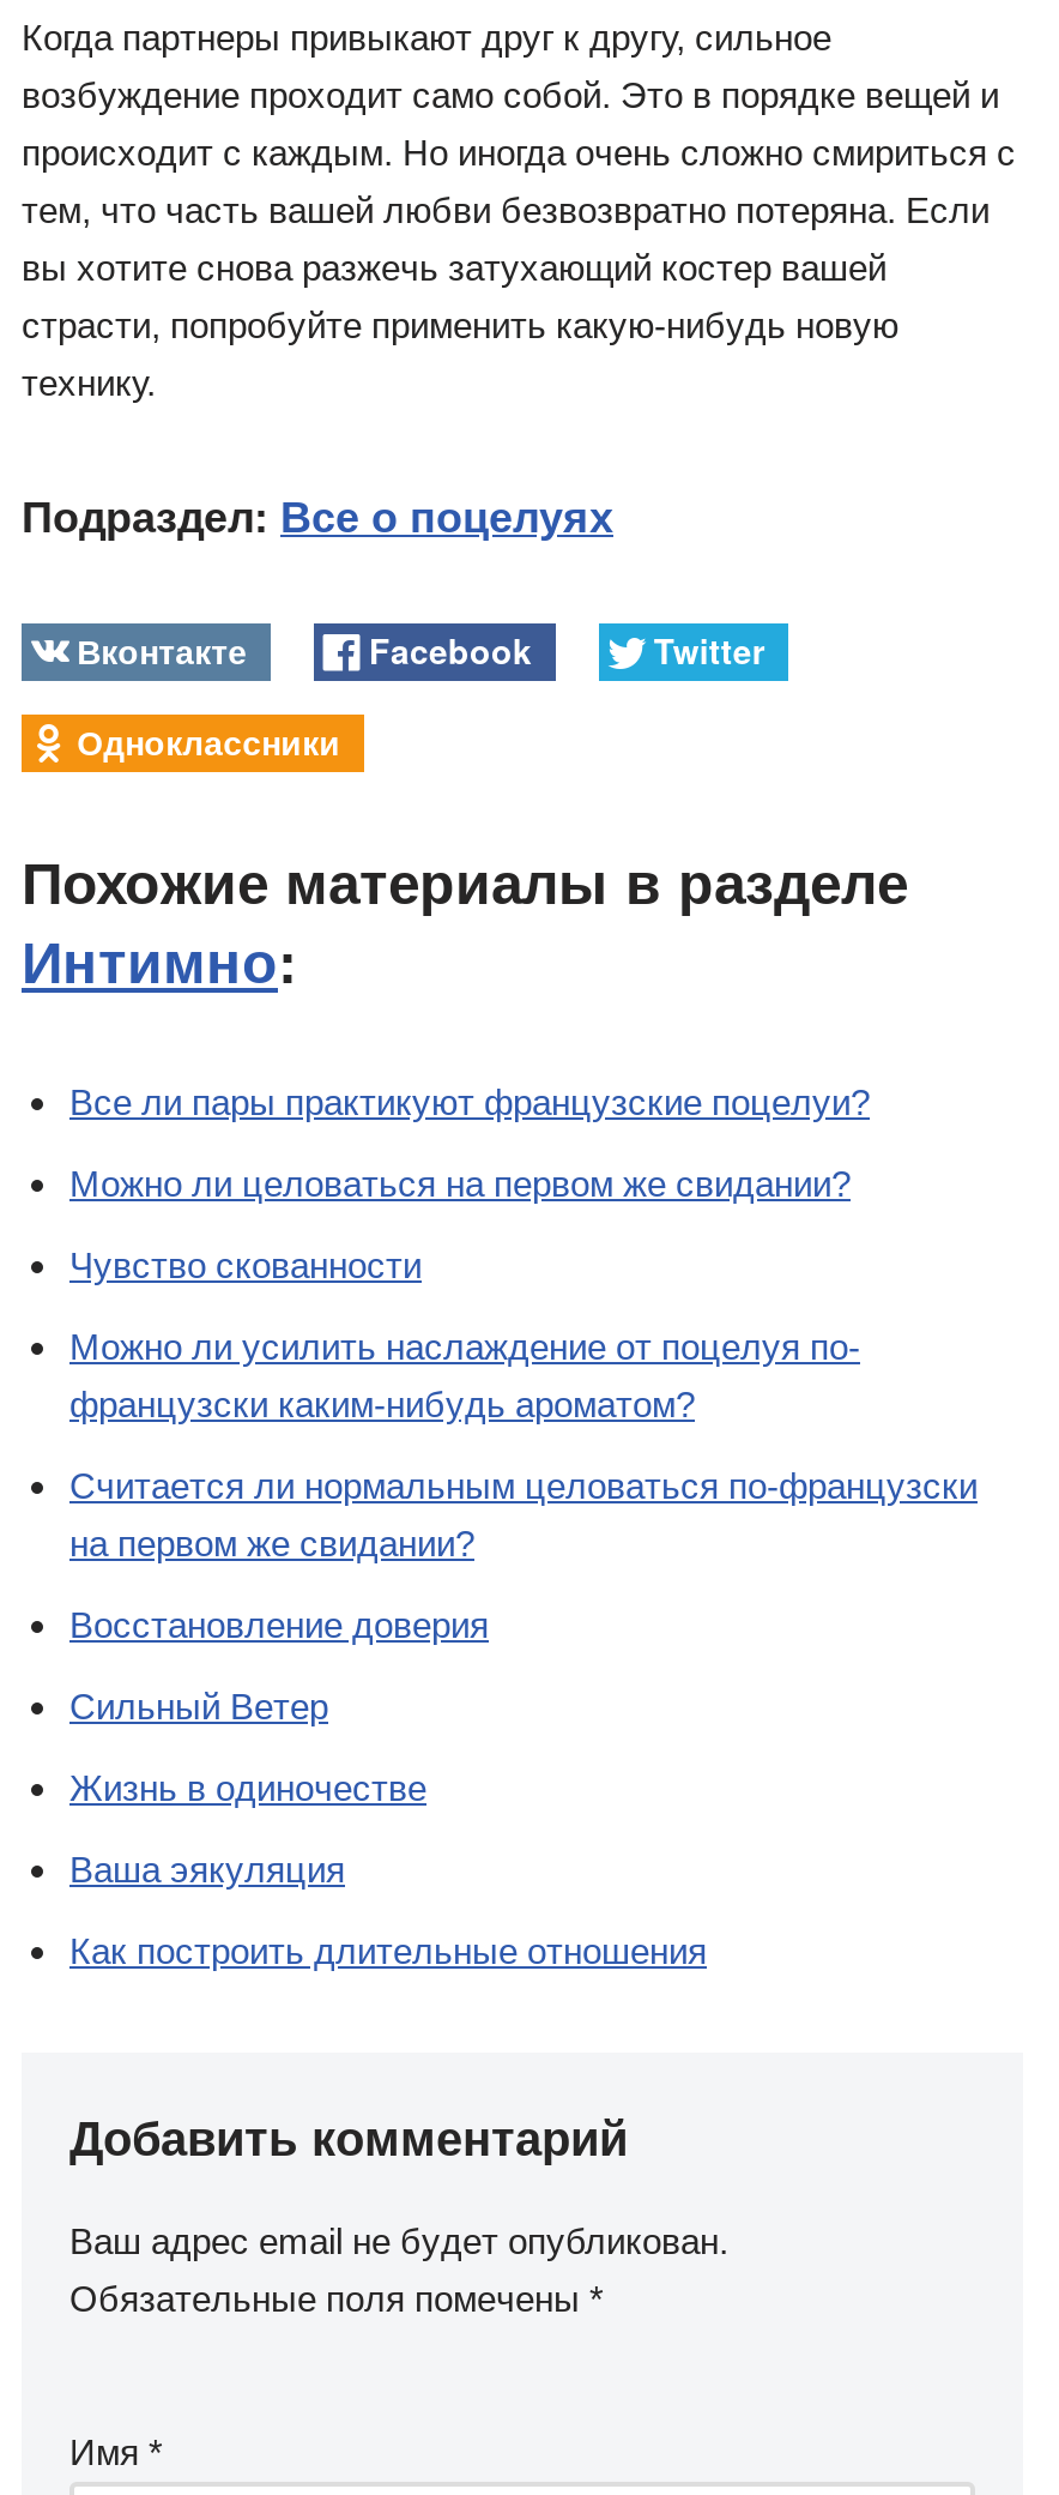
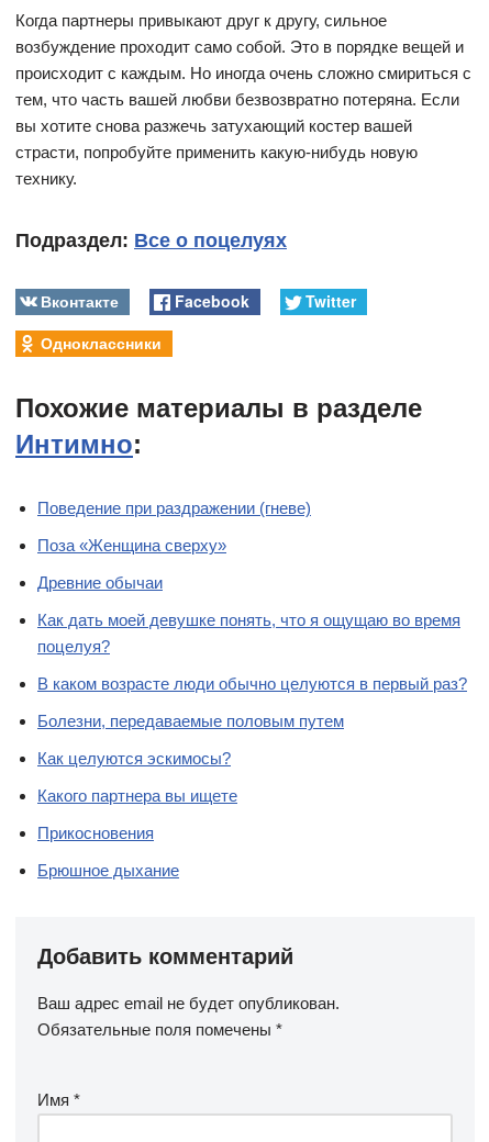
- Все ли пары практикуют французские поцелуи?
+ Поведение при раздражении (гневе)

- Можно ли целоваться на первом же свидании?
+ Поза «Женщина сверху»

- Чувство скованности
+ Древние обычаи

- Можно ли усилить наслаждение от поцелуя по-
- французски каким-нибудь ароматом?
+ Как дать моей девушке понять, что я ощущаю во время
+ поцелуя?

- Считается ли нормальным целоваться по-французски
- на первом же свидании?
+ В каком возрасте люди обычно целуются в первый раз?

- Восстановление доверия
+ Болезни, передаваемые половым путем

- Сильный Ветер
+ Как целуются эскимосы?

- Жизнь в одиночестве
+ Какого партнера вы ищете

- Ваша эякуляция
+ Прикосновения

- Как построить длительные отношения
+ Брюшное дыхание
